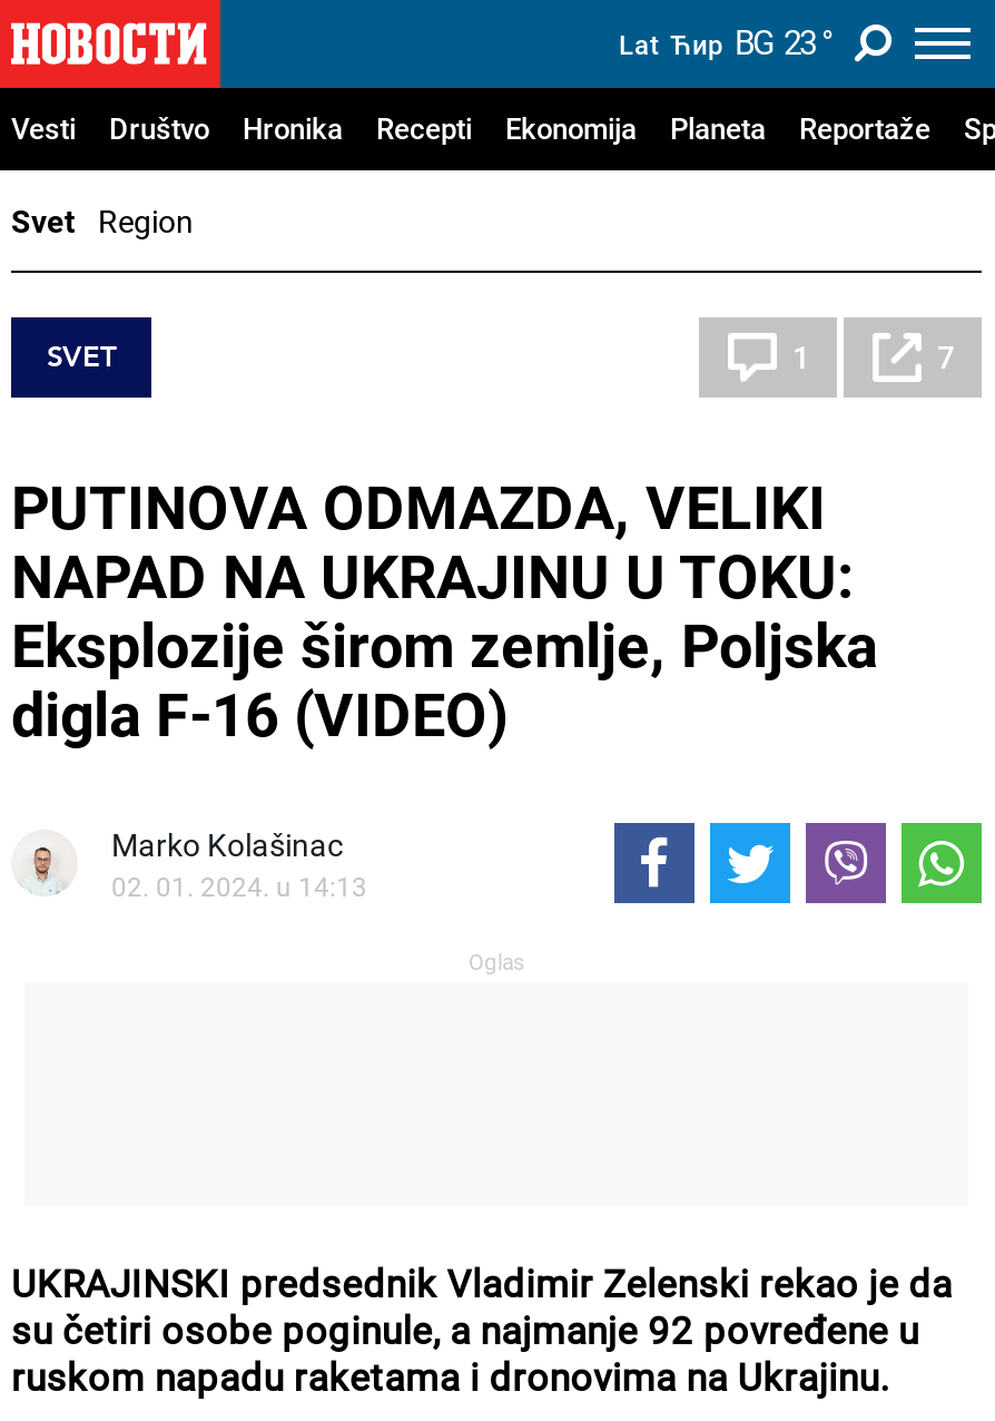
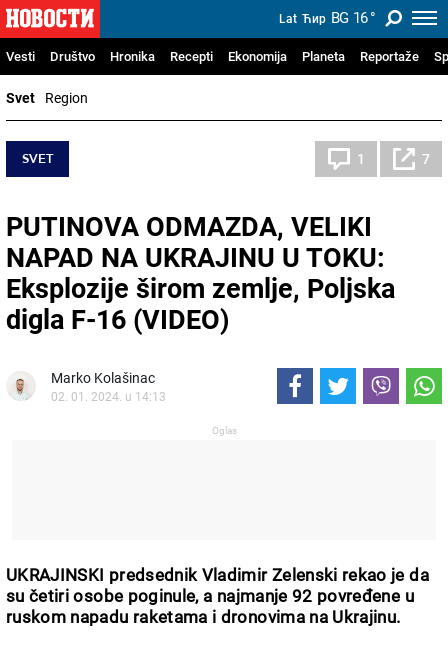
- Lat Ћир BG 23 °
+ Lat Ћир BG 16 °
